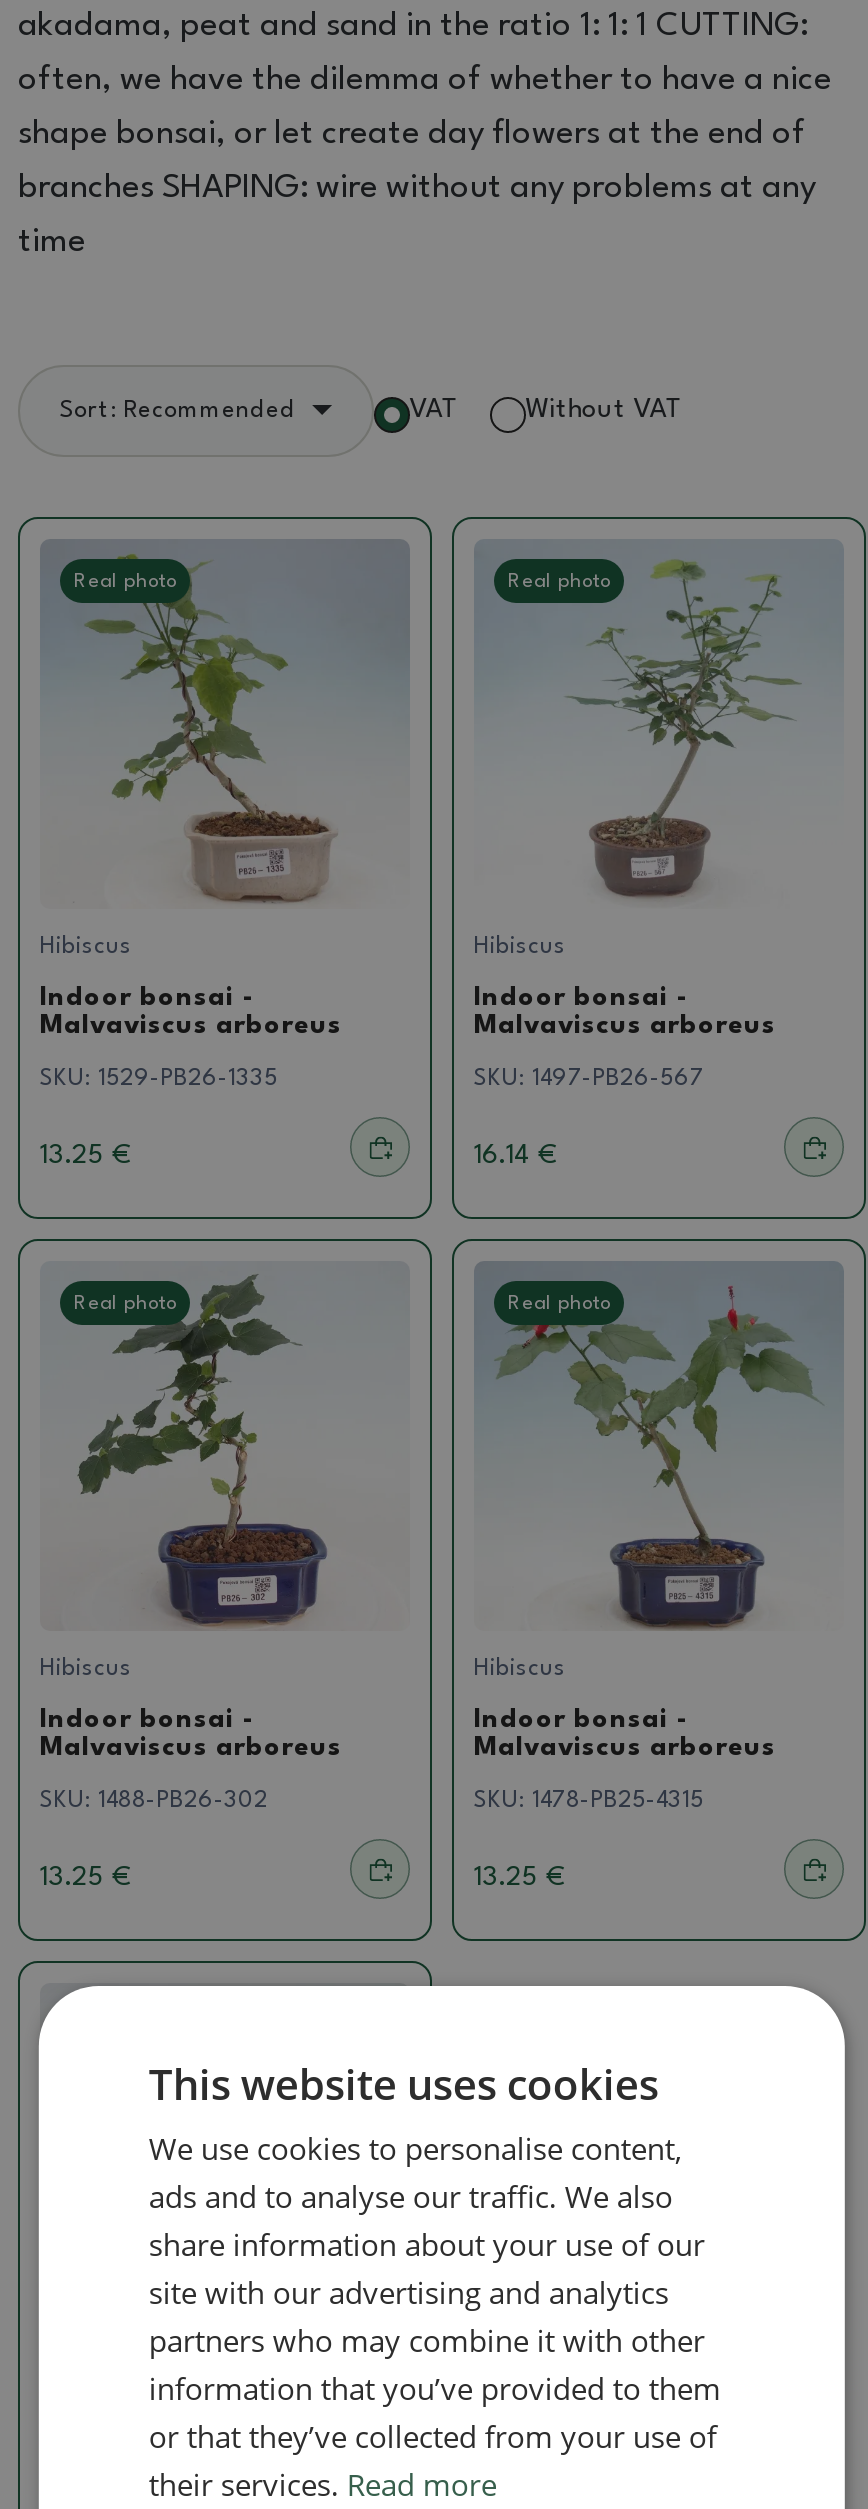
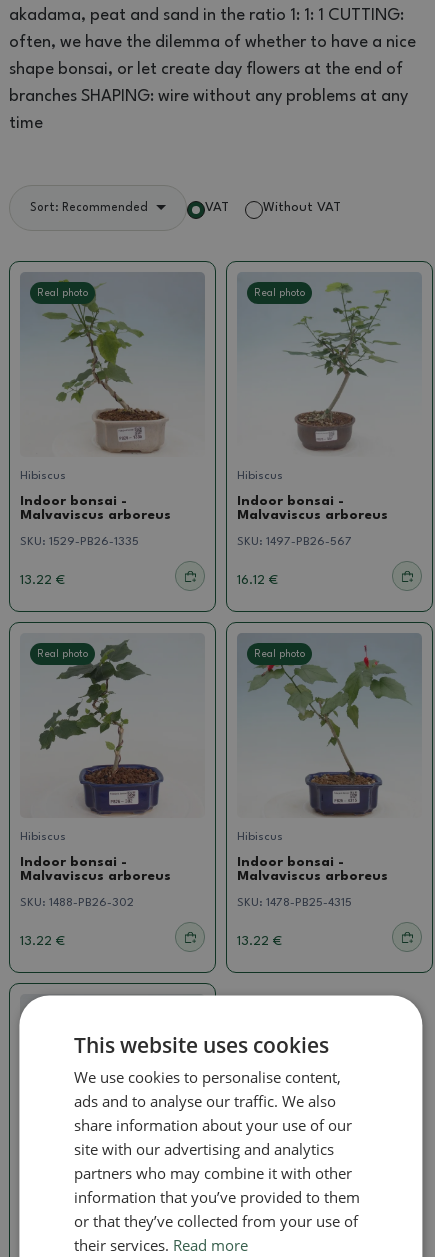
- 13.25 €
+ 13.22 €

- 16.14 €
+ 16.12 €

- 13.25 €
+ 13.22 €

- 13.25 €
+ 13.22 €
